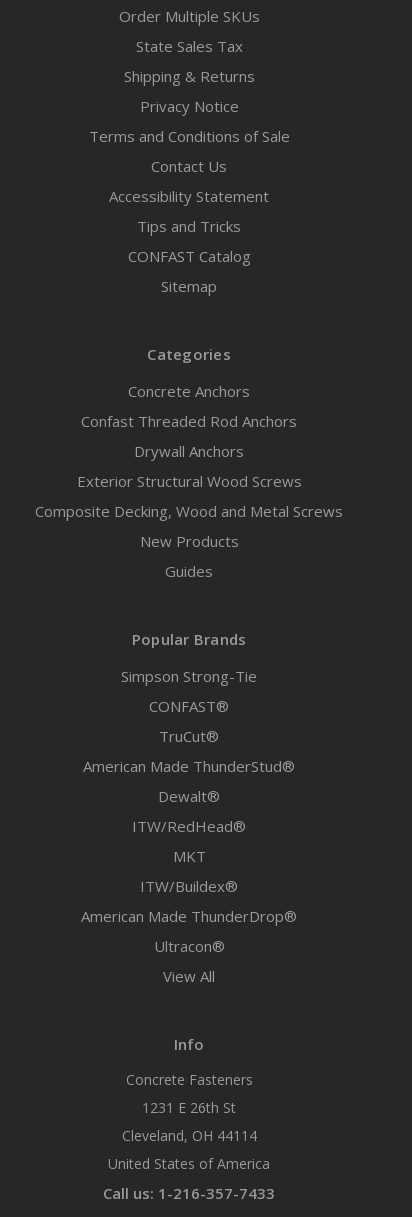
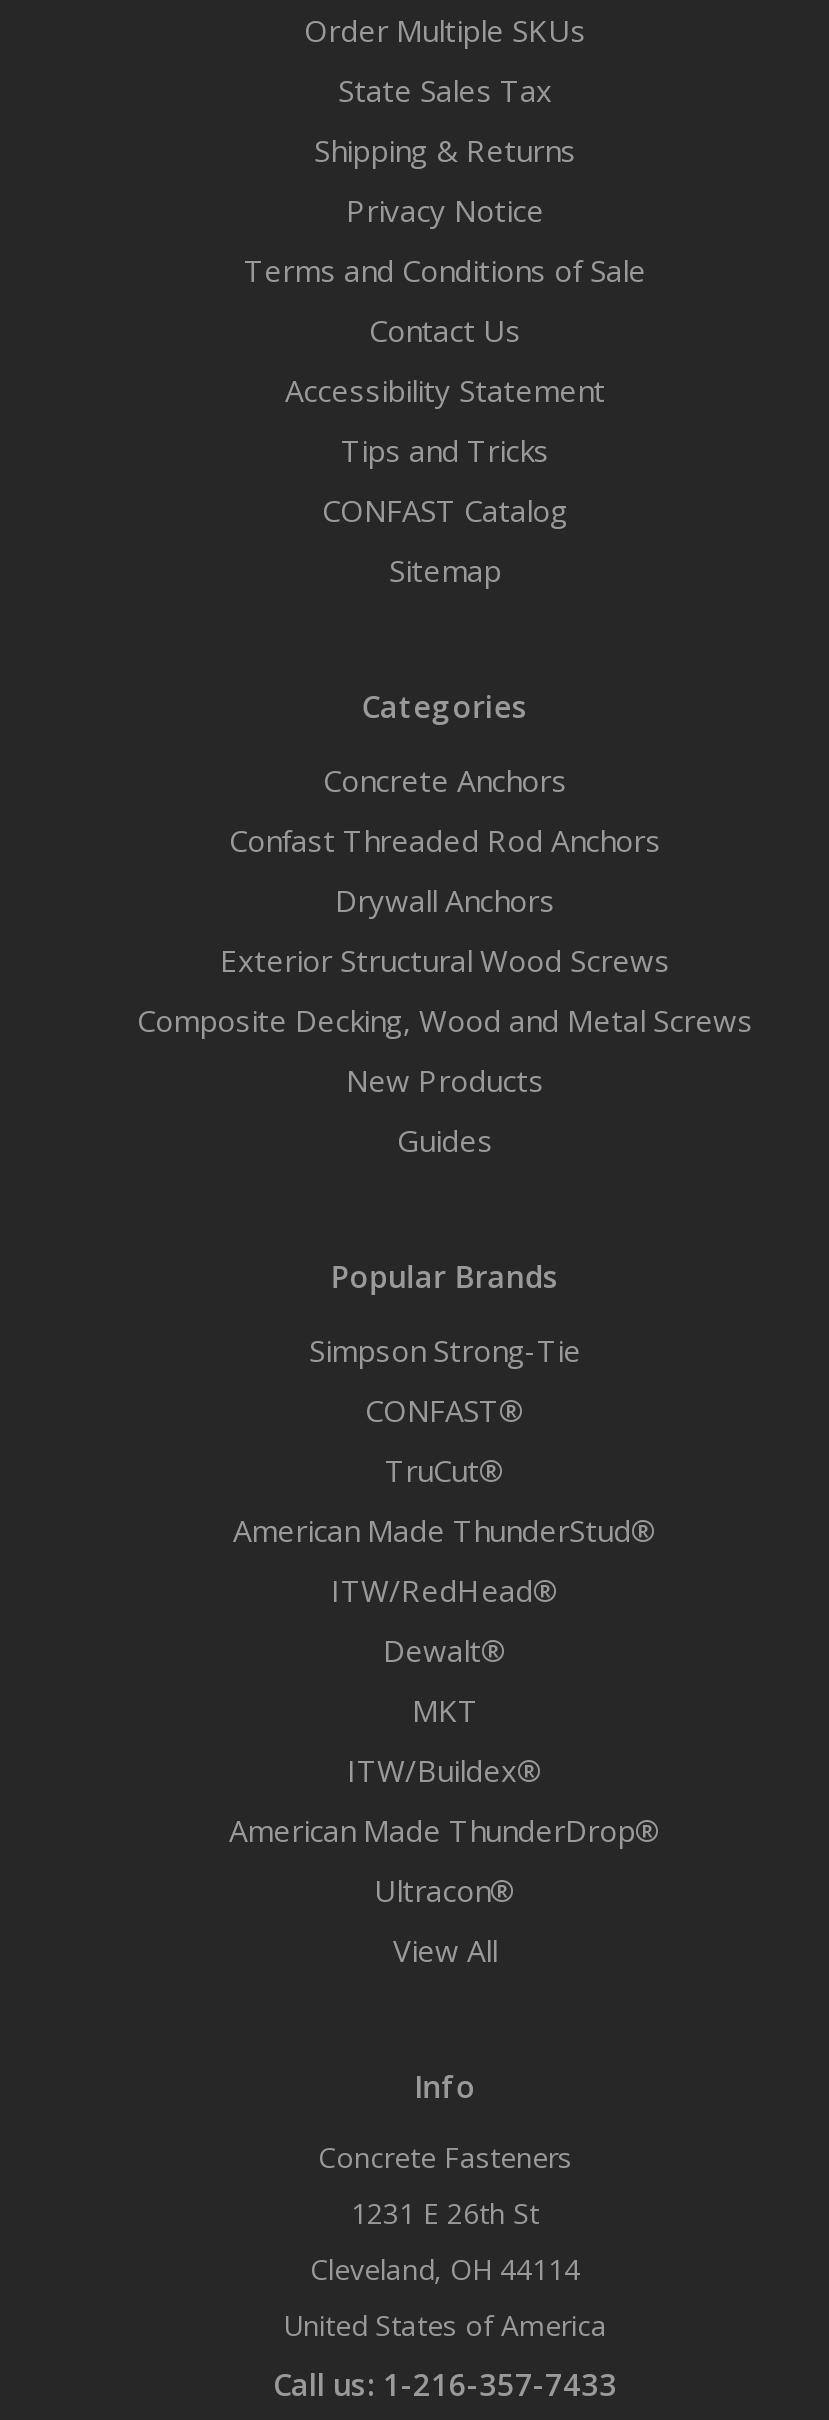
moved down: Dewalt®

moved up: ITW/RedHead®
